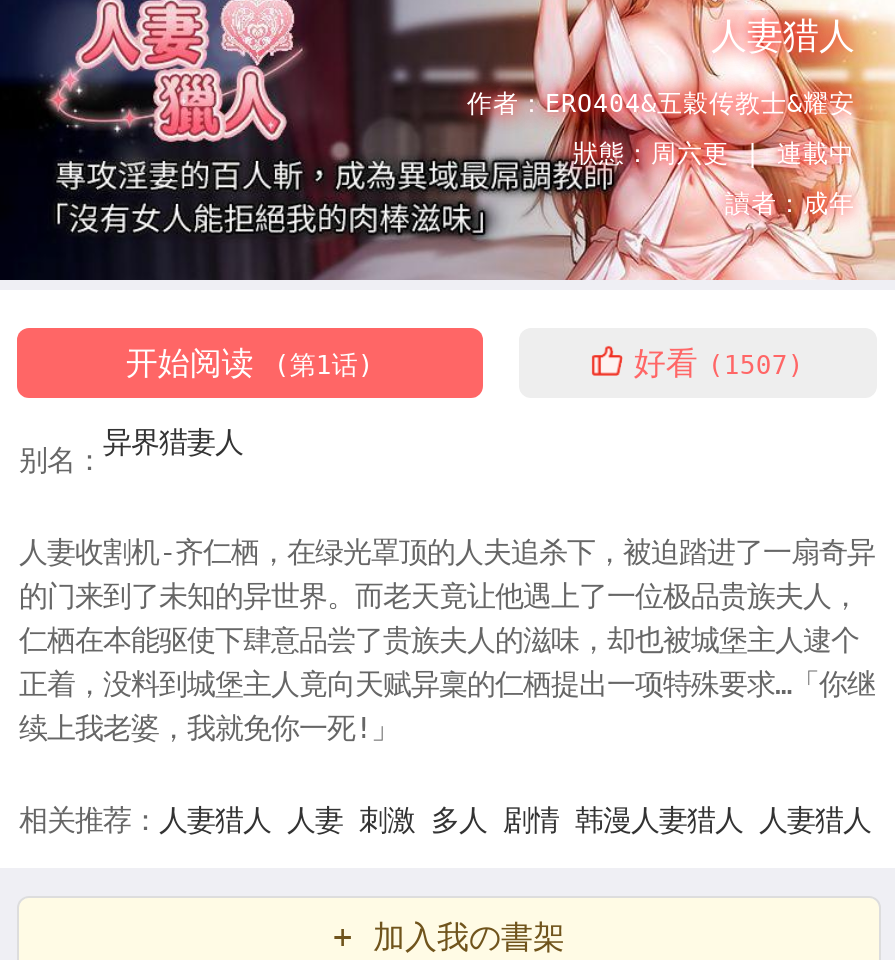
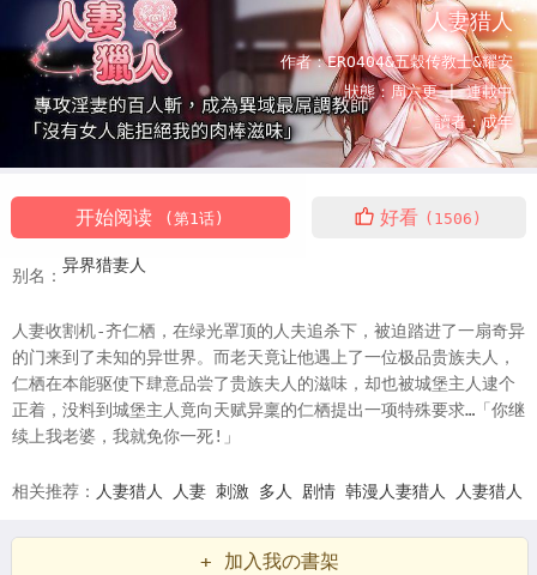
- 好看 (1507)
+ 好看 (1506)
